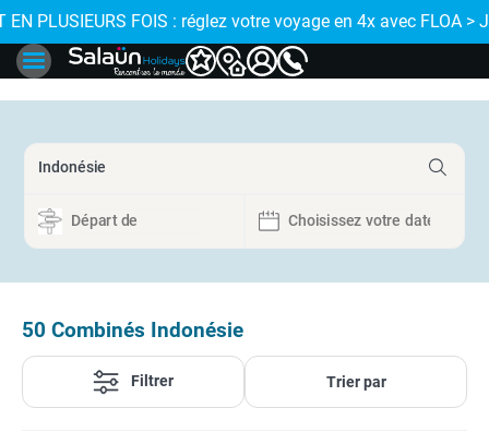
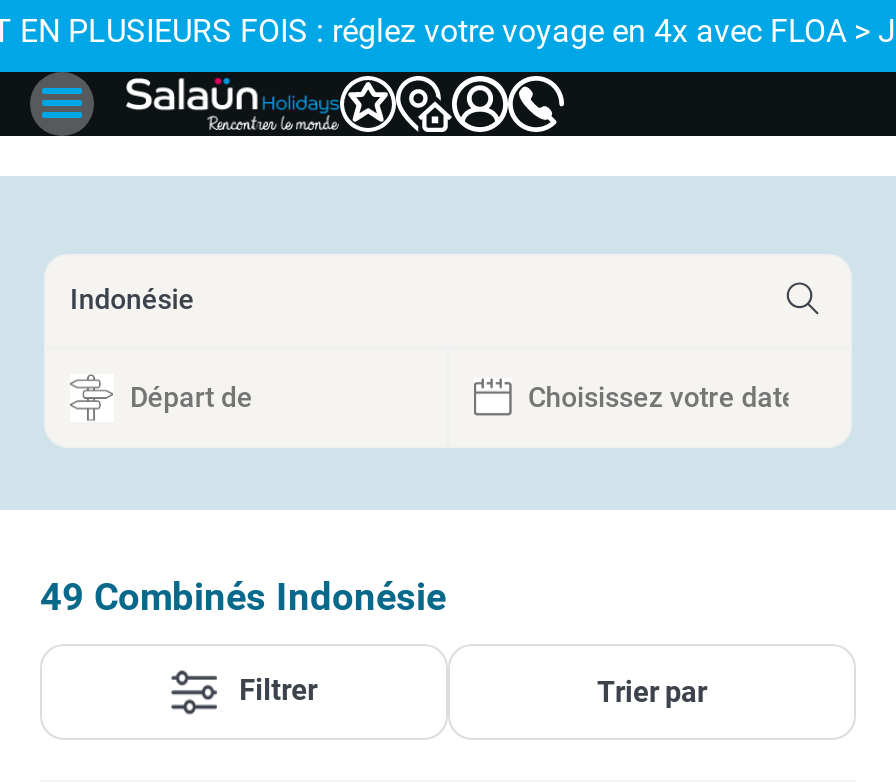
- 50 Combinés Indonésie
+ 49 Combinés Indonésie
